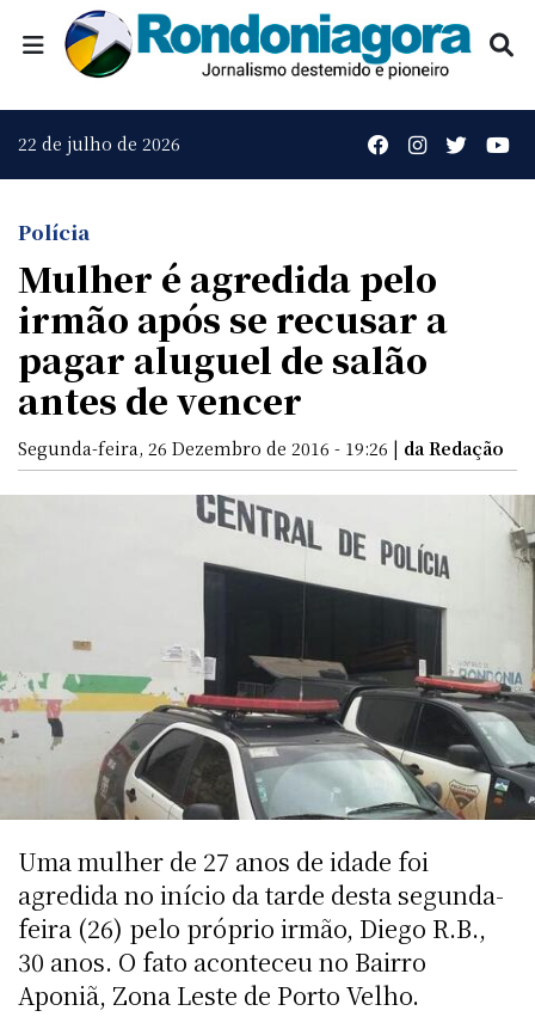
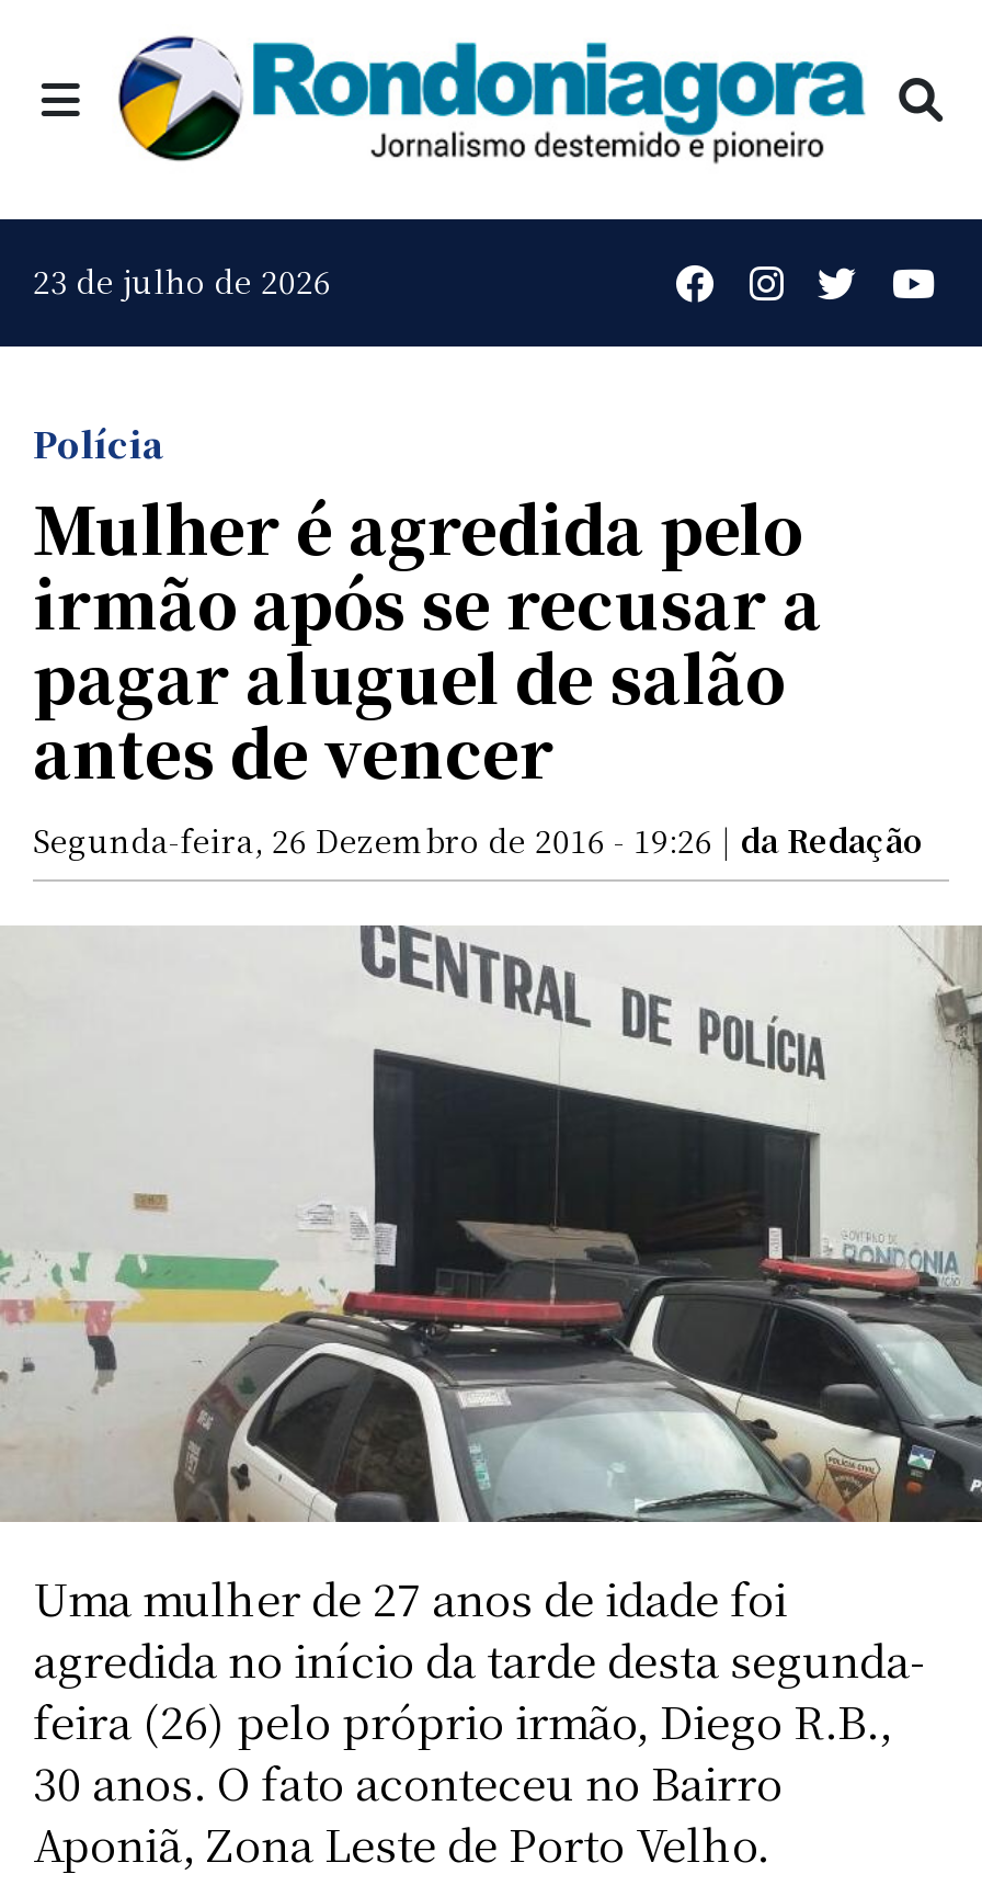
- 22 de julho de 2026
+ 23 de julho de 2026
